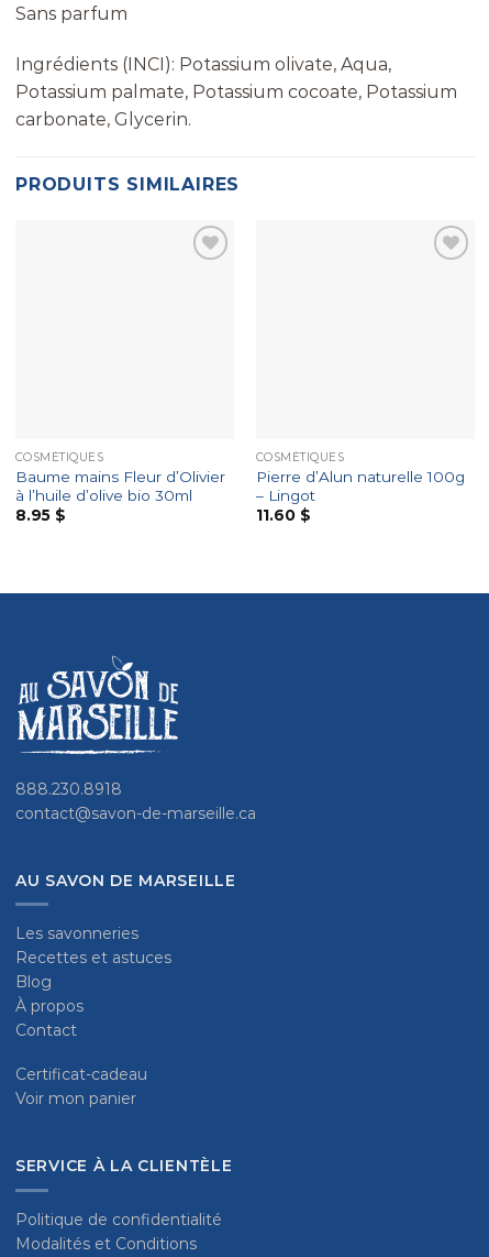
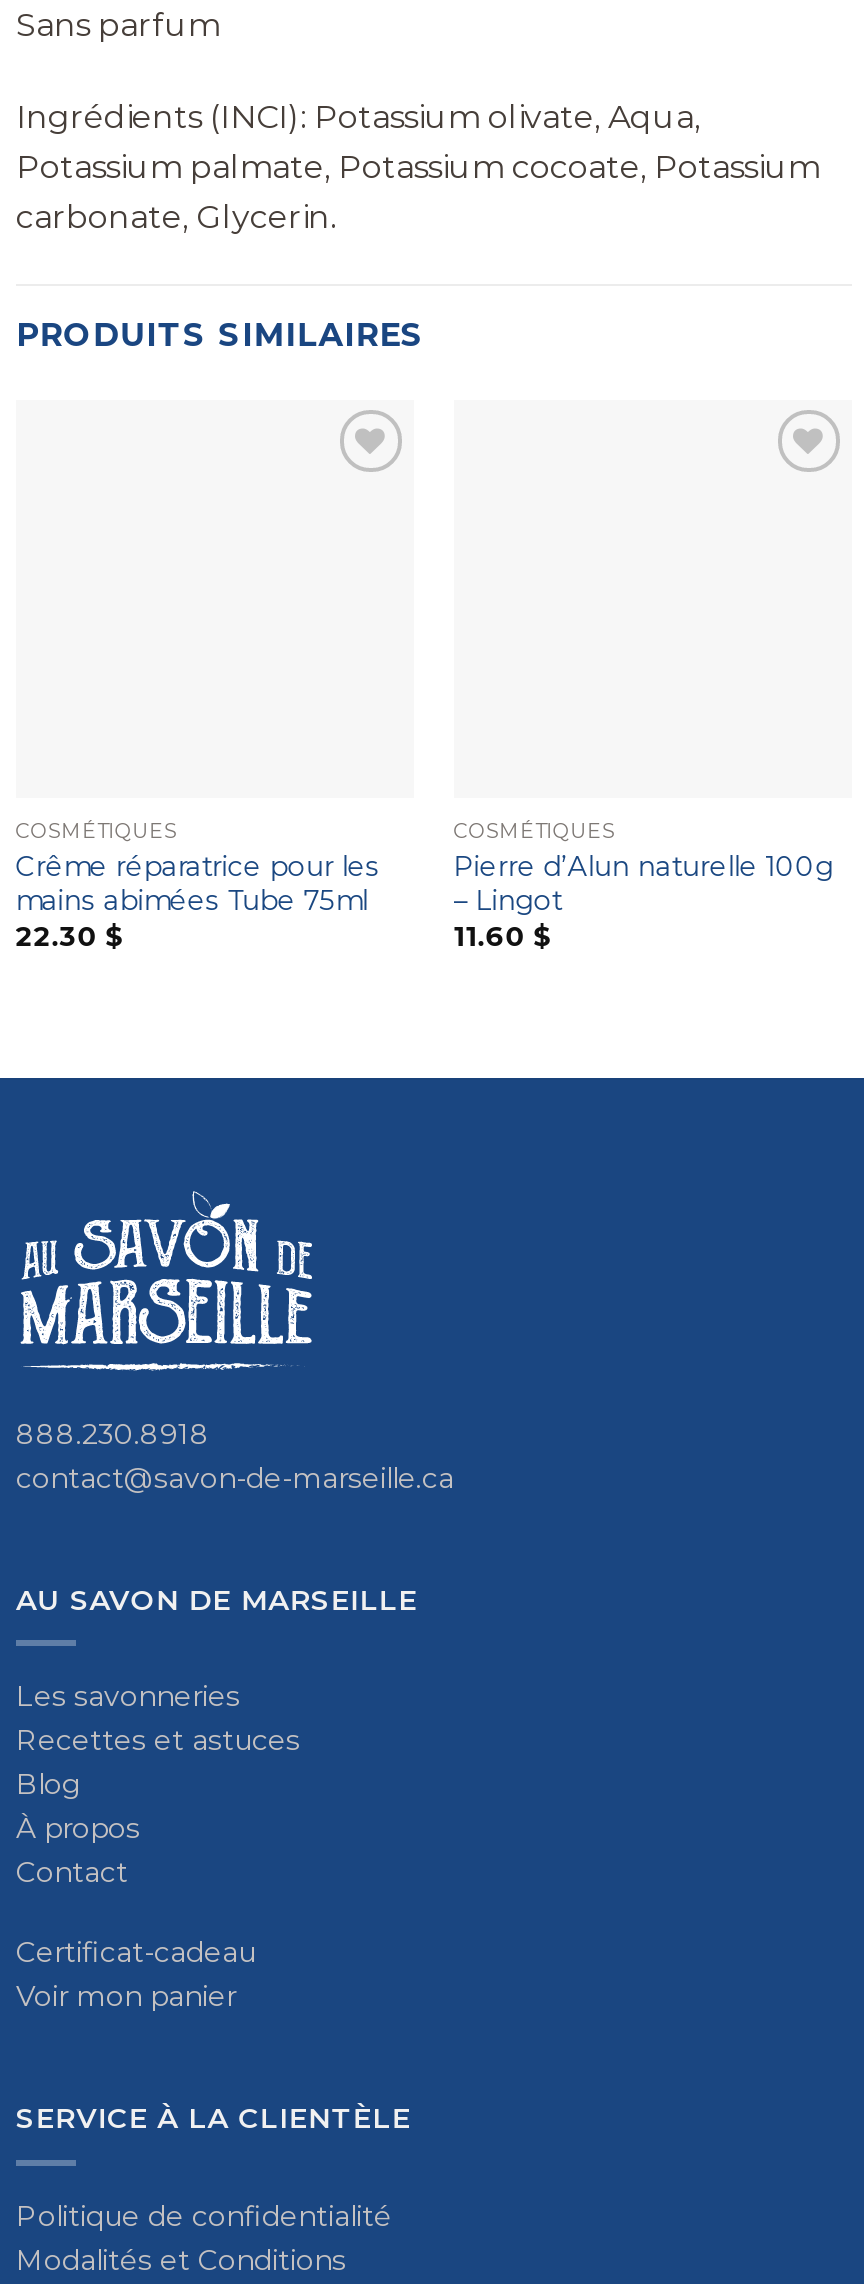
- Baume mains Fleur d’Olivier
- à l’huile d’olive bio 30ml
- 8.95 $
+ Crême réparatrice pour les
+ mains abimées Tube 75ml
+ 22.30 $
